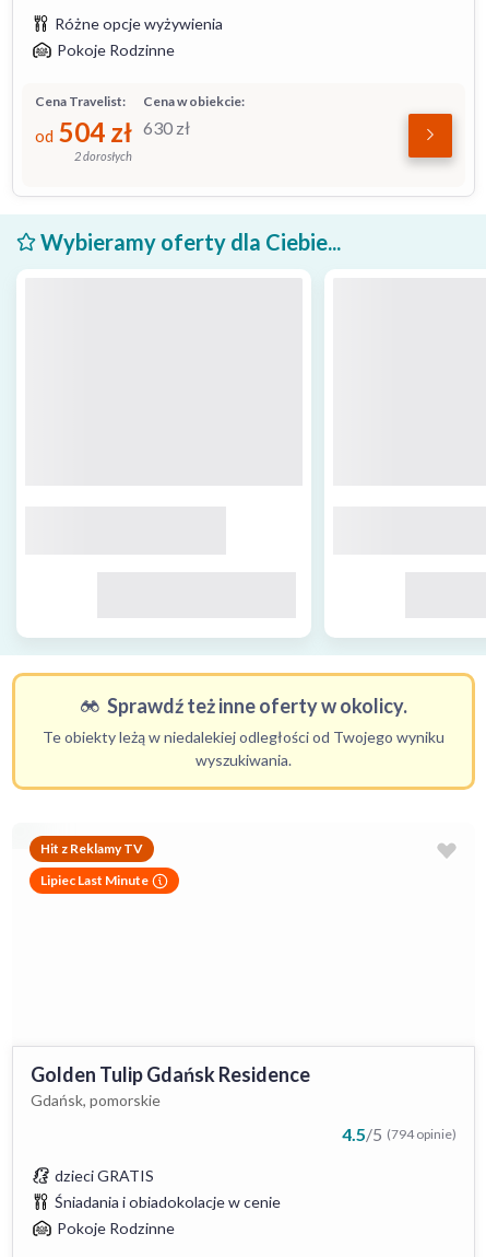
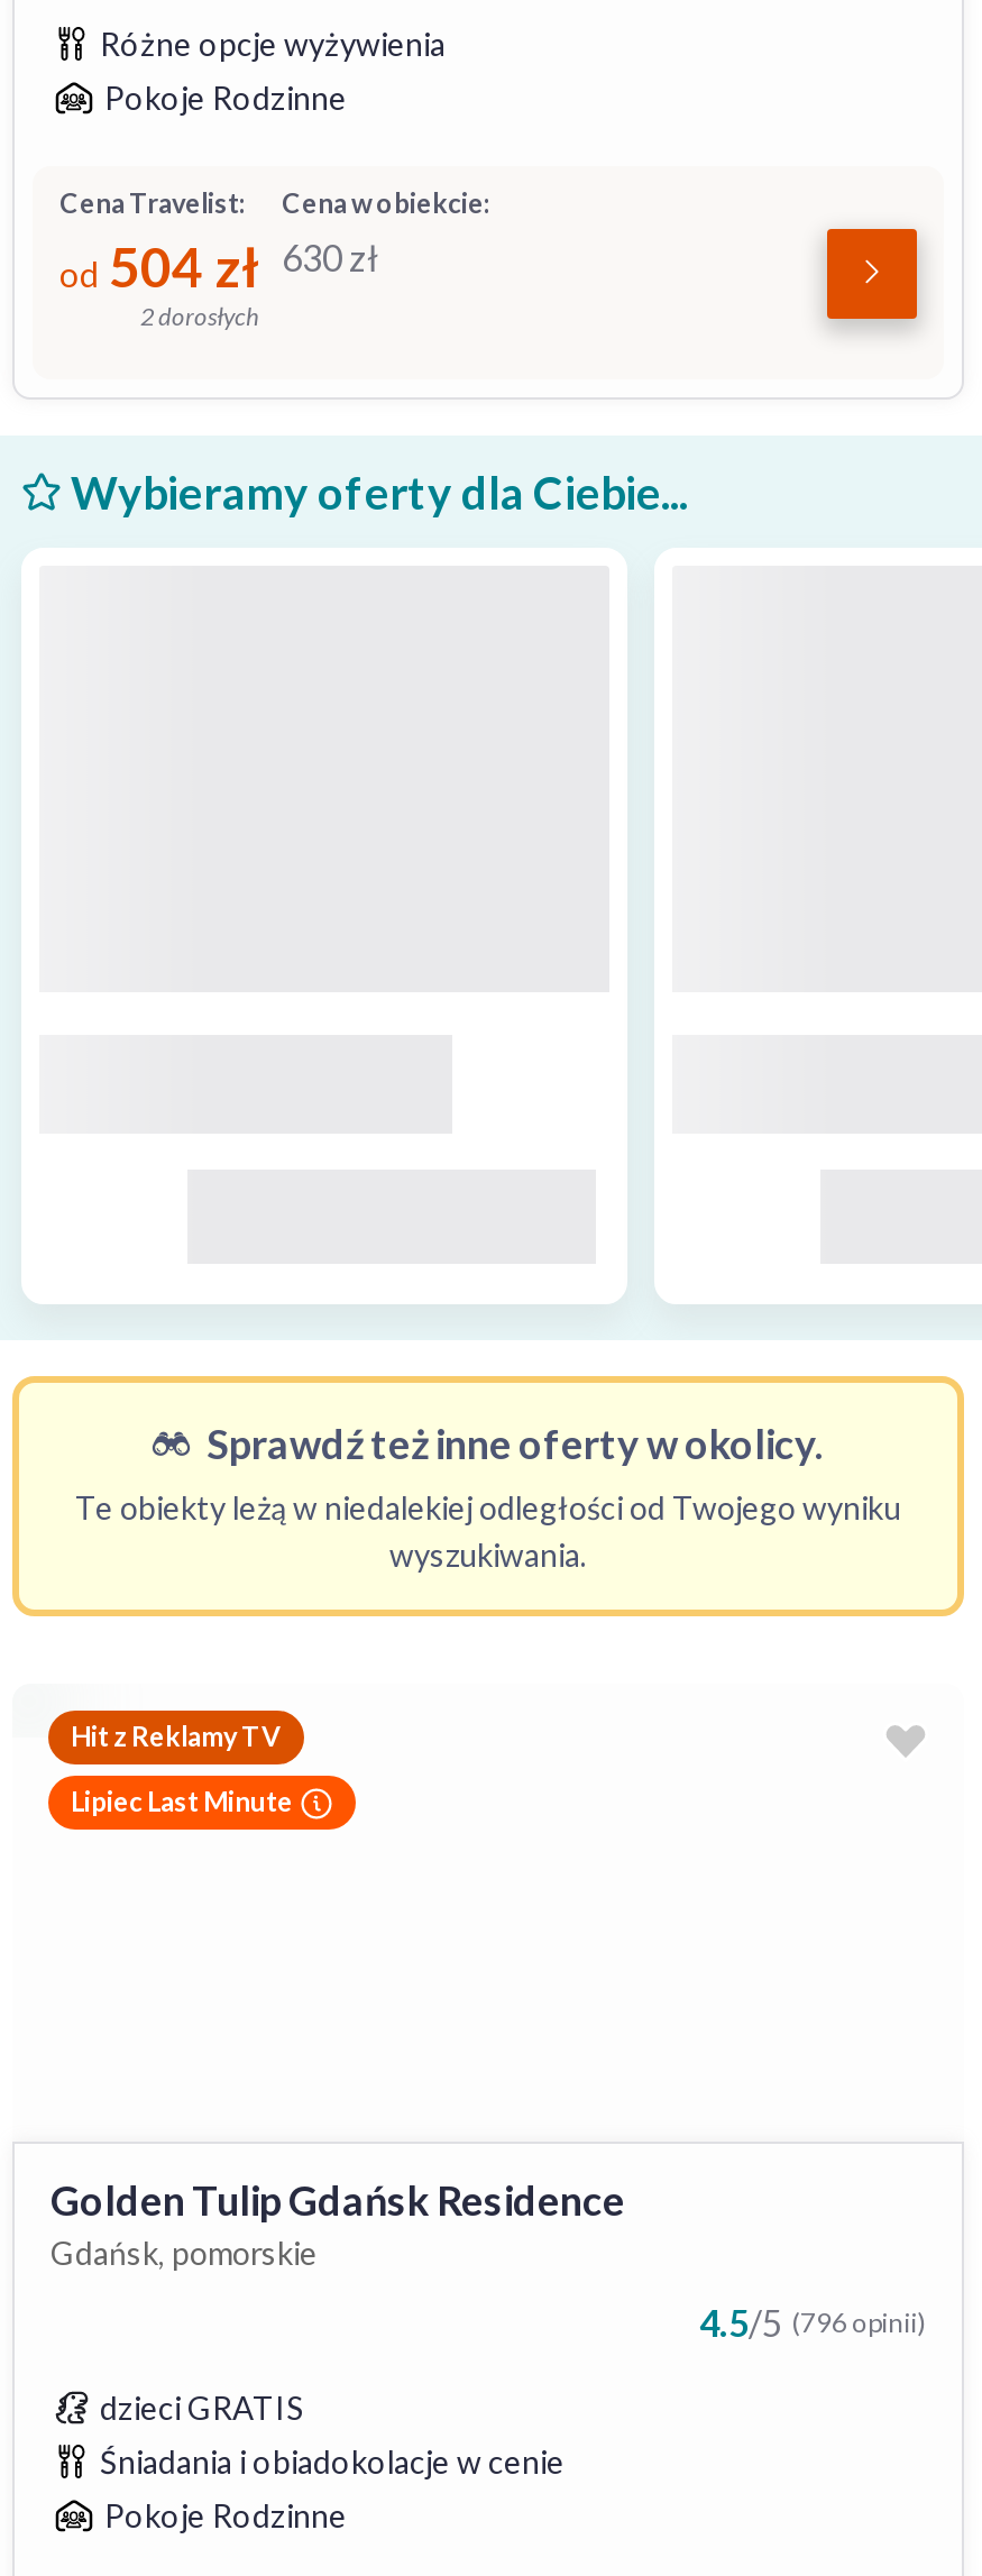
- 4.5/5 (794 opinie)
+ 4.5/5 (796 opinii)
